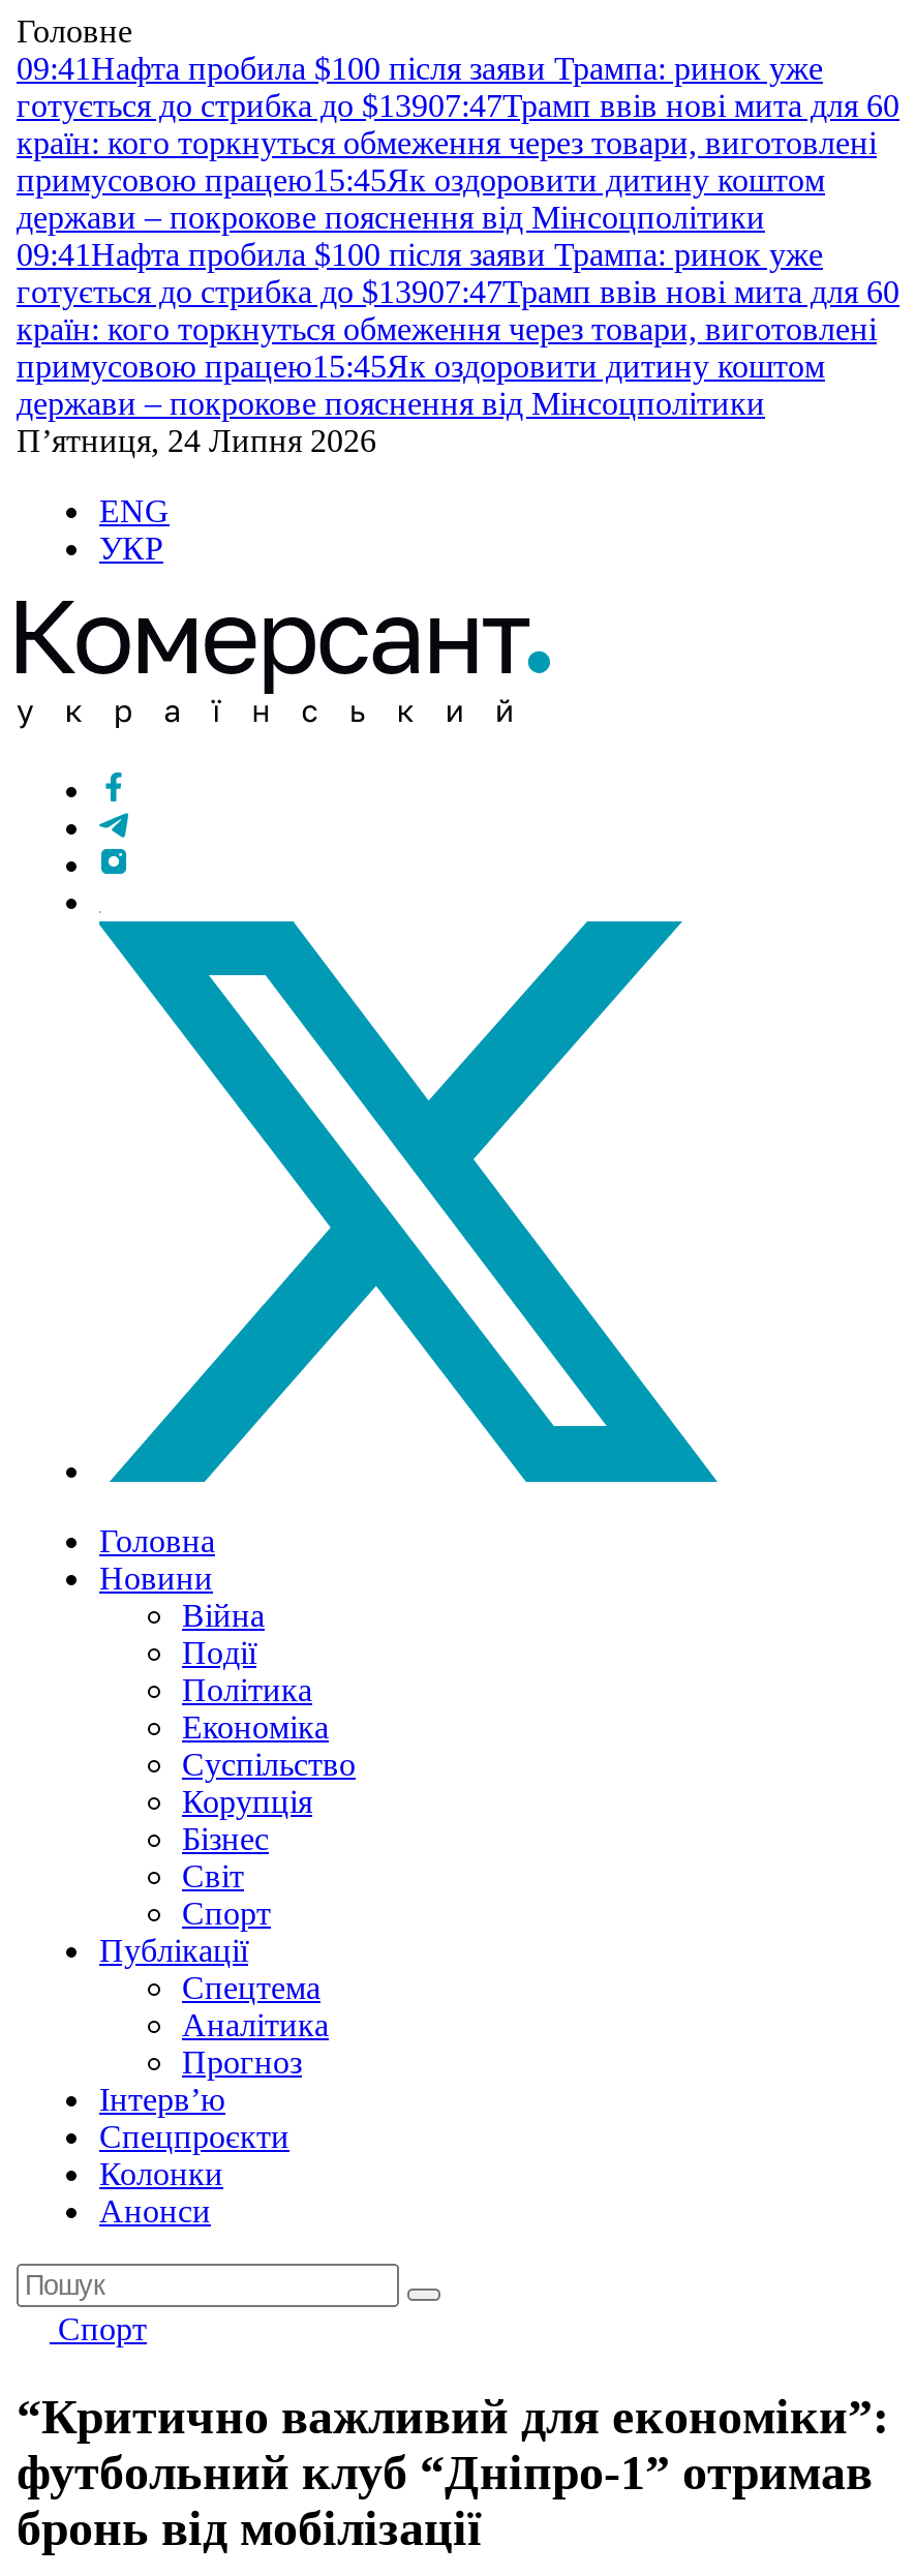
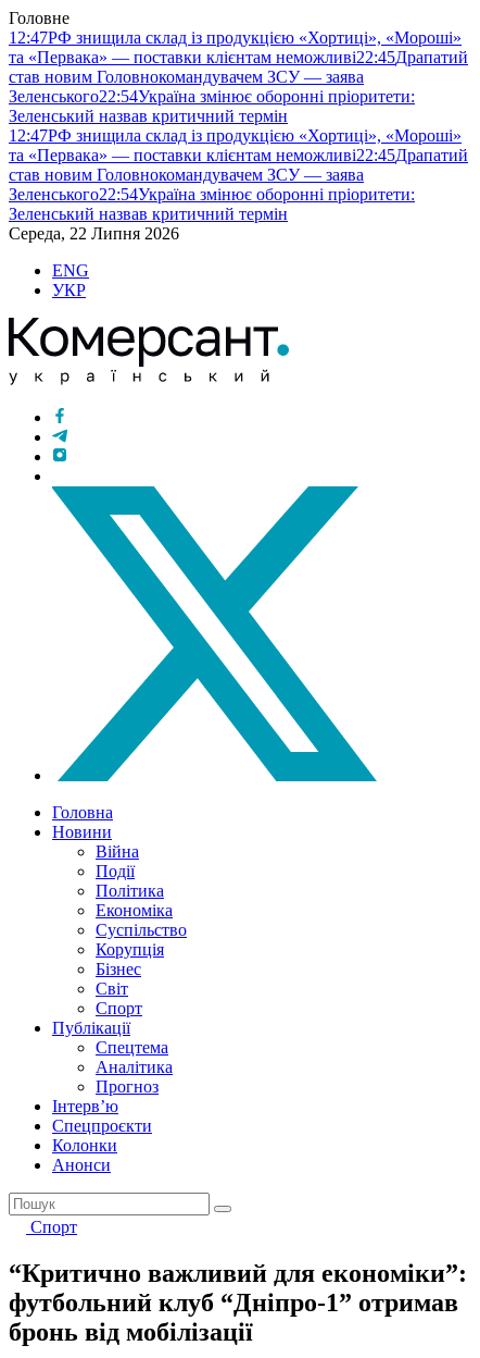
- 09:41 Нафта пробила $100 після заяви Трампа: ринок уже
- готується до стрибка до $13907:47Трамп ввів нові мита для 60
- країн: кого торкнуться обмеження через товари, виготовлені
- примусовою працею15:45Як оздоровити дитину коштом
- держави – покрокове пояснення від Мінсоцполітики
- 09:41 Нафта пробила $100 після заяви Трампа: ринок уже
- готується до стрибка до $13907:47Трамп ввів нові мита для 60
- країн: кого торкнуться обмеження через товари, виготовлені
- примусовою працею15:45Як оздоровити дитину коштом
- держави – покрокове пояснення від Мінсоцполітики
- П’ятниця, 24 Липня 2026
+ 12:47 РФ знищила склад із продукцією «Хортиці», «Мороші»
+ та «Первака» — поставки клієнтам неможливі22:45Драпатий
+ став новим Головнокомандувачем ЗСУ — заява
+ Зеленського22:54Україна змінює оборонні пріоритети:
+ Зеленський назвав критичний термін
+ 12:47 РФ знищила склад із продукцією «Хортиці», «Мороші»
+ та «Первака» — поставки клієнтам неможливі22:45Драпатий
+ став новим Головнокомандувачем ЗСУ — заява
+ Зеленського22:54Україна змінює оборонні пріоритети:
+ Зеленський назвав критичний термін
+ Середа, 22 Липня 2026
